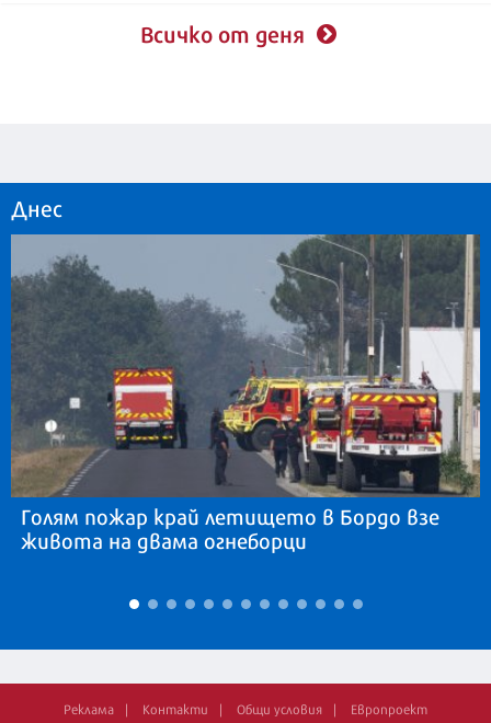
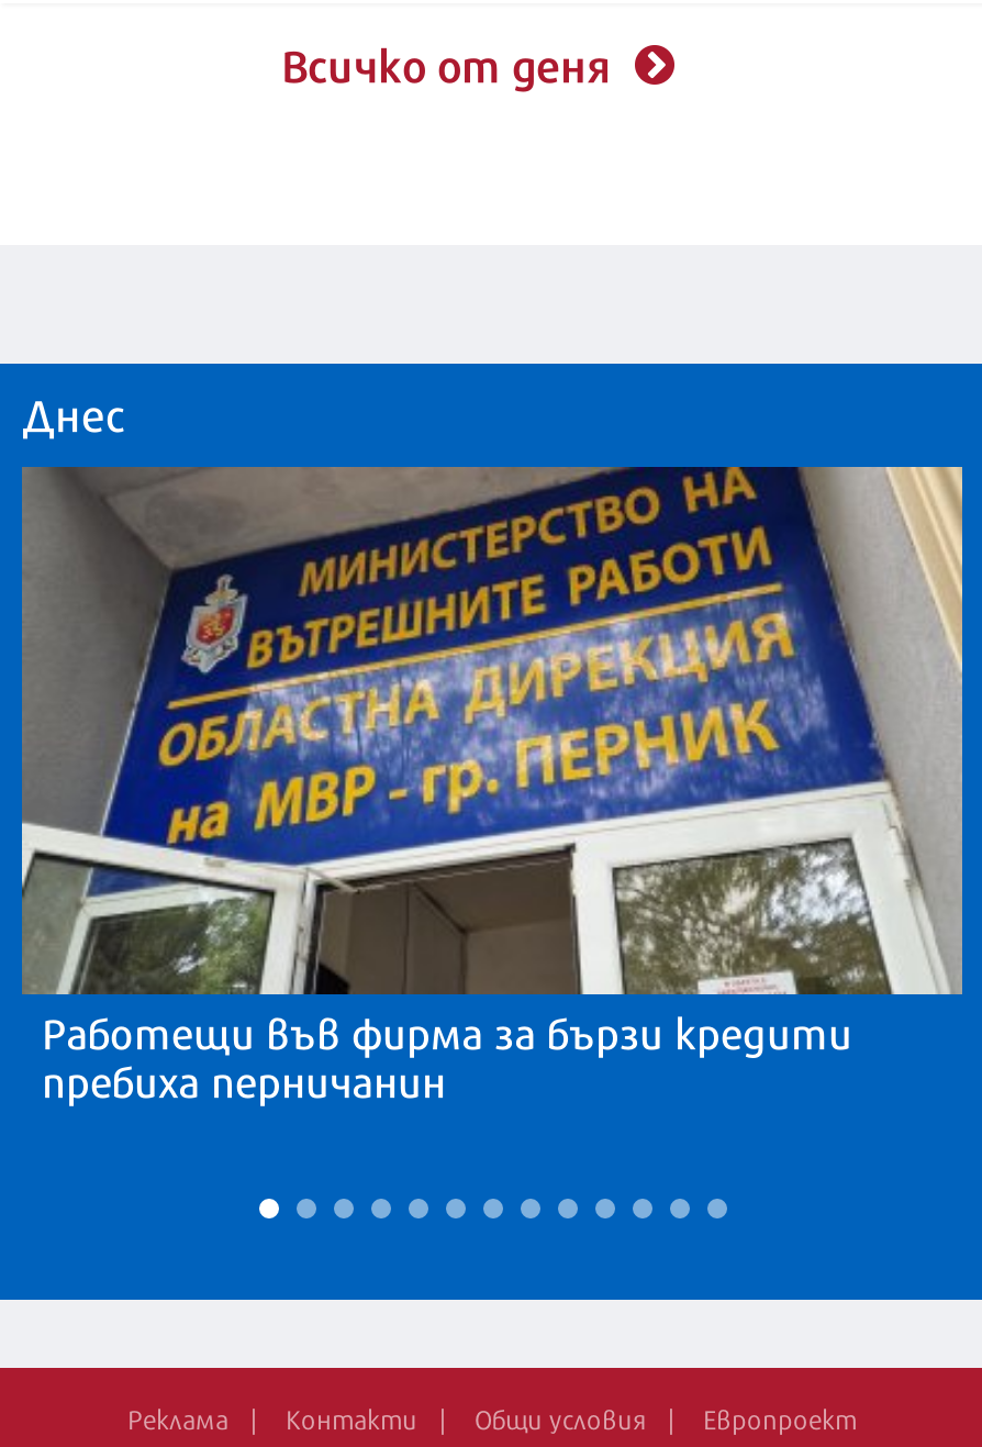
- [image]
- Голям пожар край летището в Бордо взе
- живота на двама огнеборци
+ [image]
+ Работещи във фирма за бързи кредити
+ пребиха перничанин
